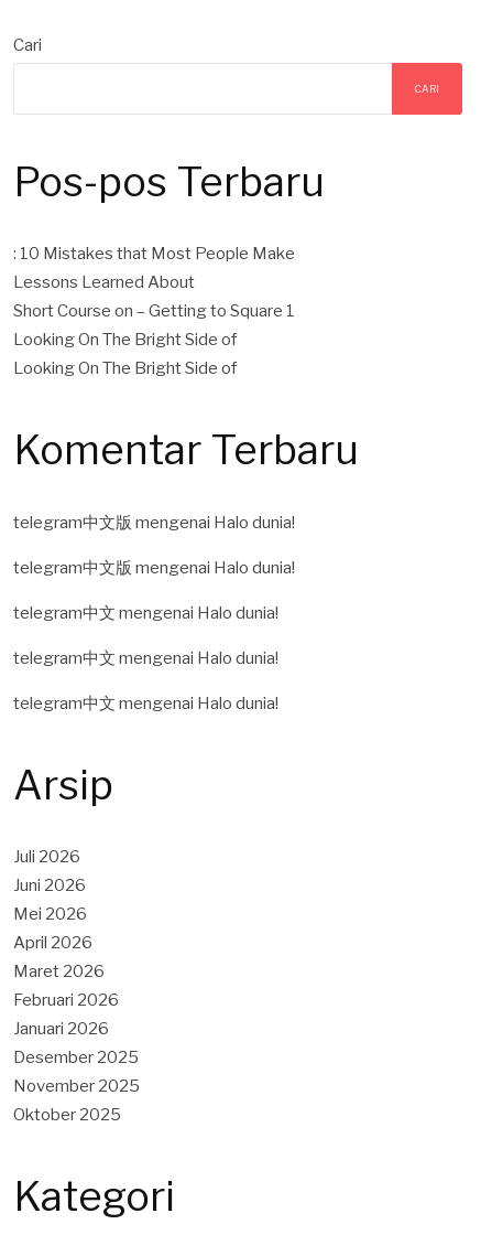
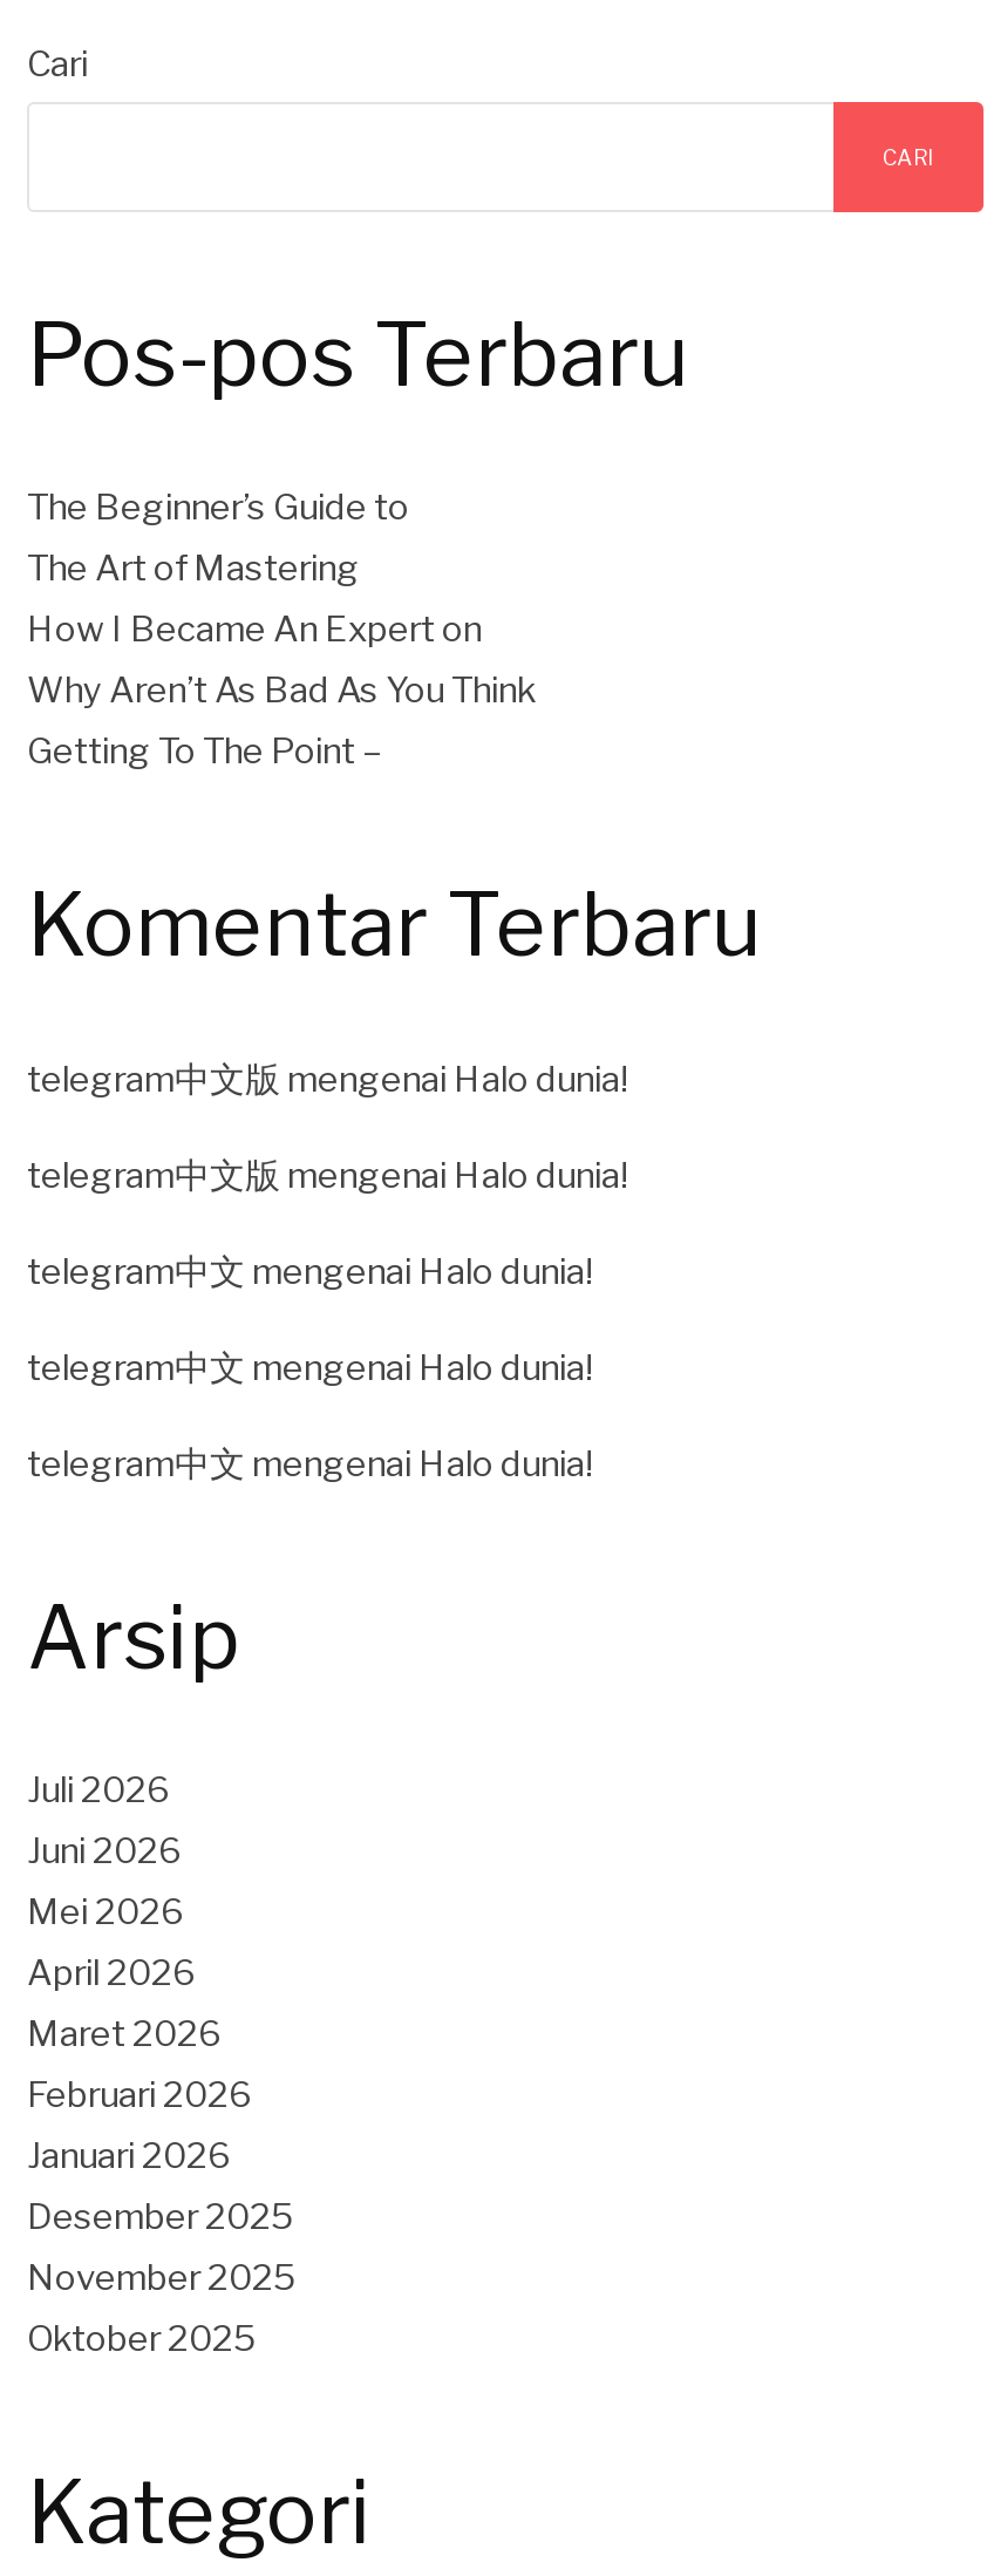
- : 10 Mistakes that Most People Make
- Lessons Learned About
- Short Course on – Getting to Square 1
- Looking On The Bright Side of
- Looking On The Bright Side of
+ The Beginner’s Guide to
+ The Art of Mastering
+ How I Became An Expert on
+ Why Aren’t As Bad As You Think
+ Getting To The Point –
